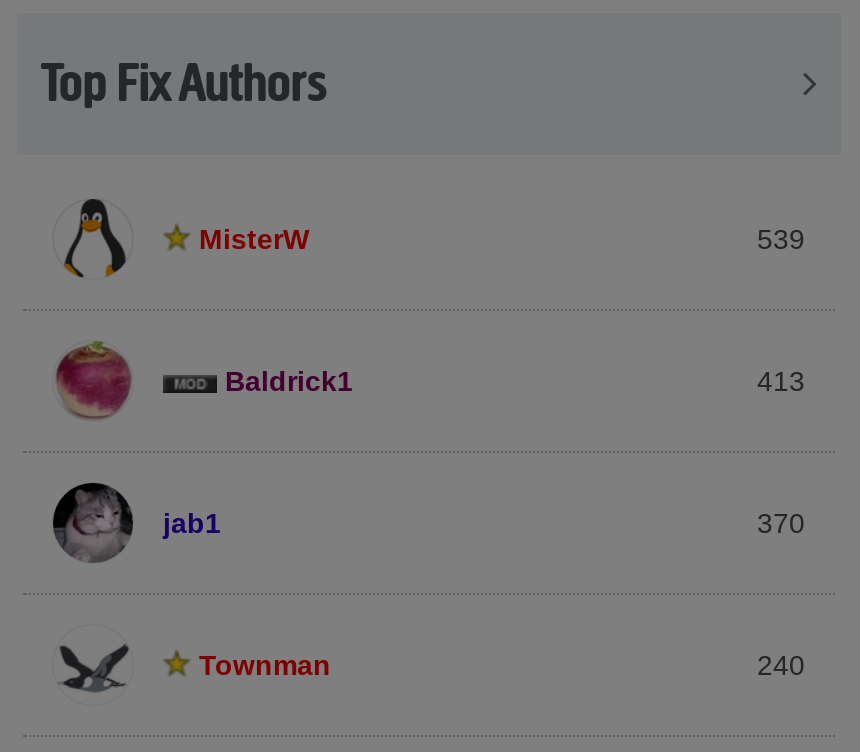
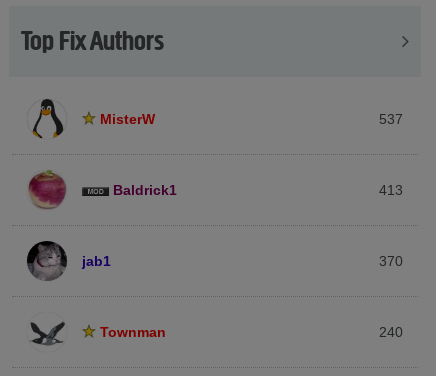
- 539
+ 537
